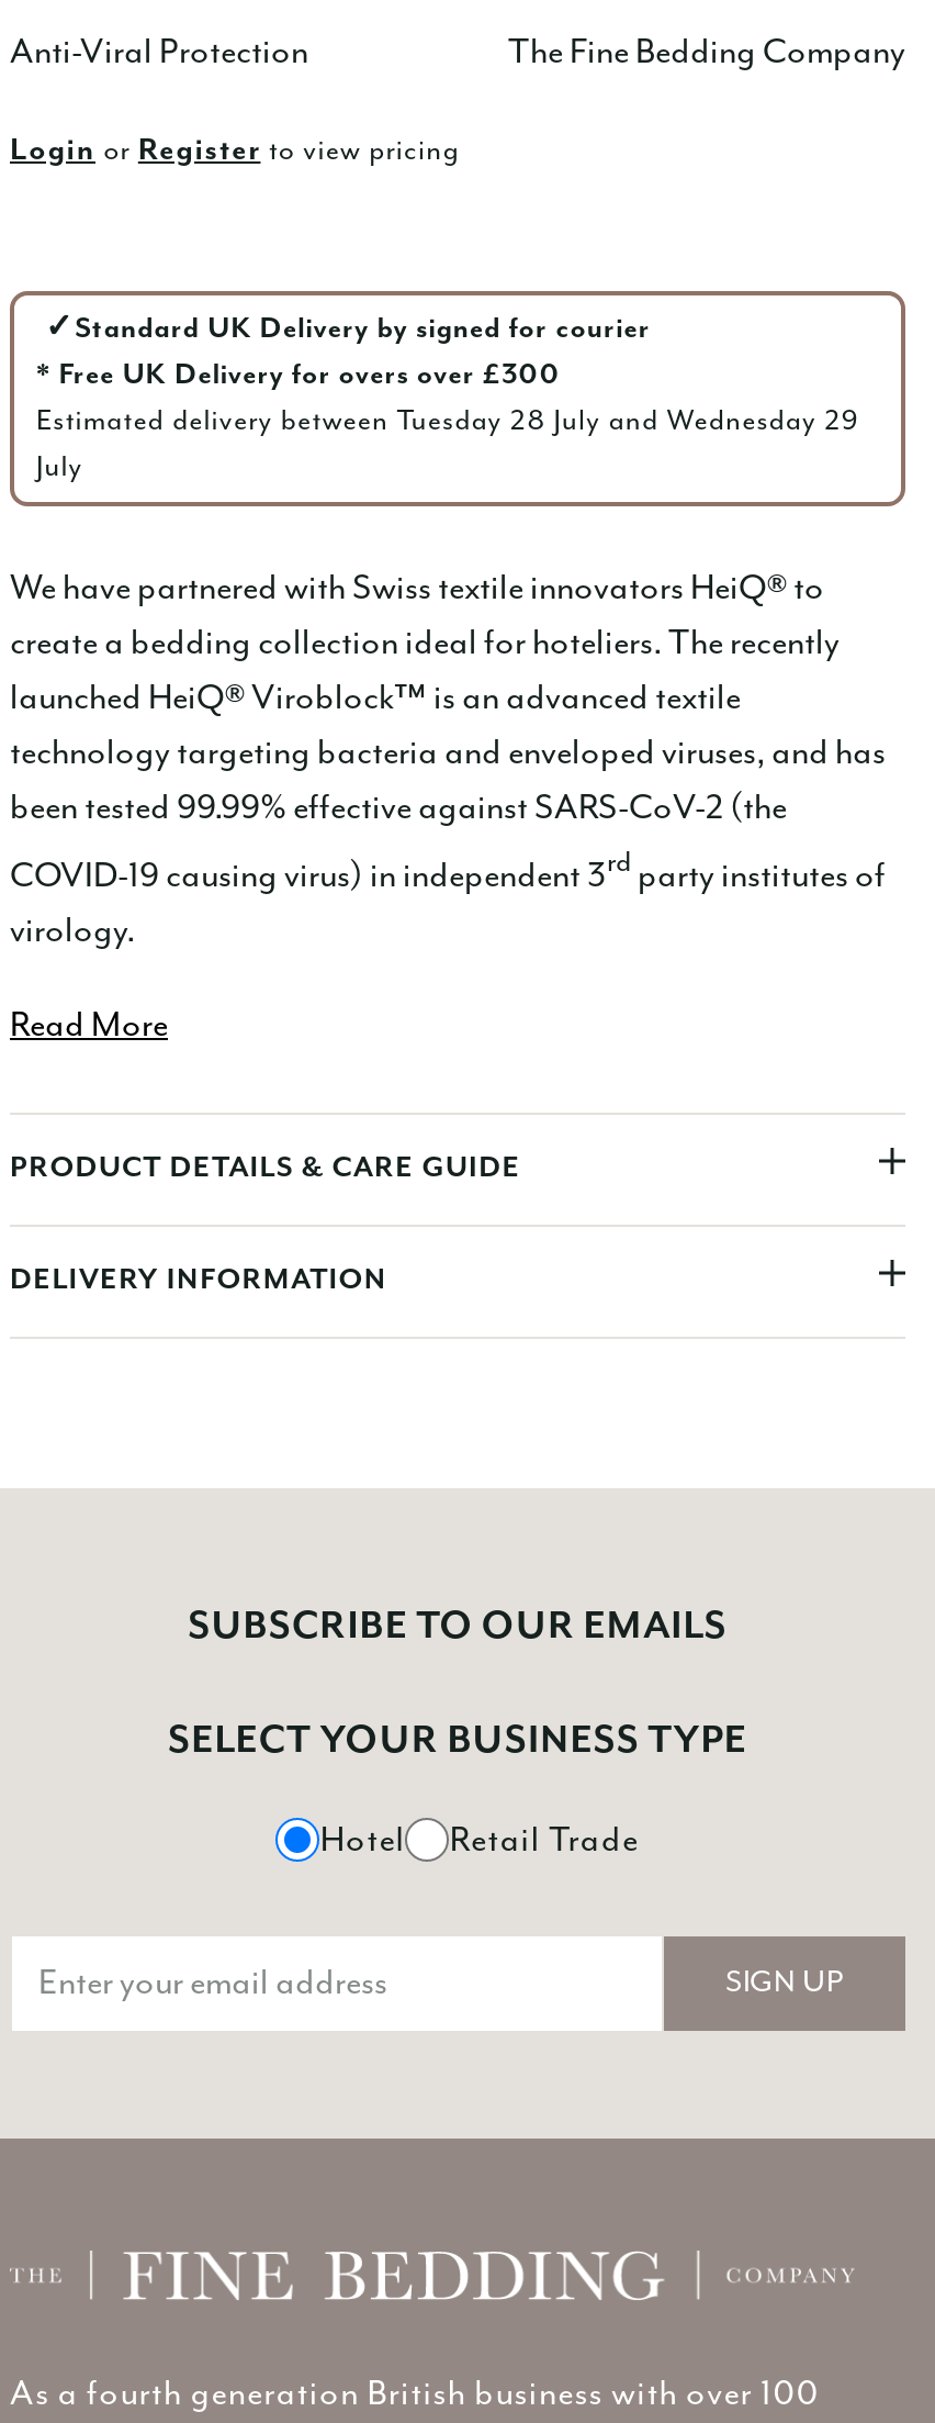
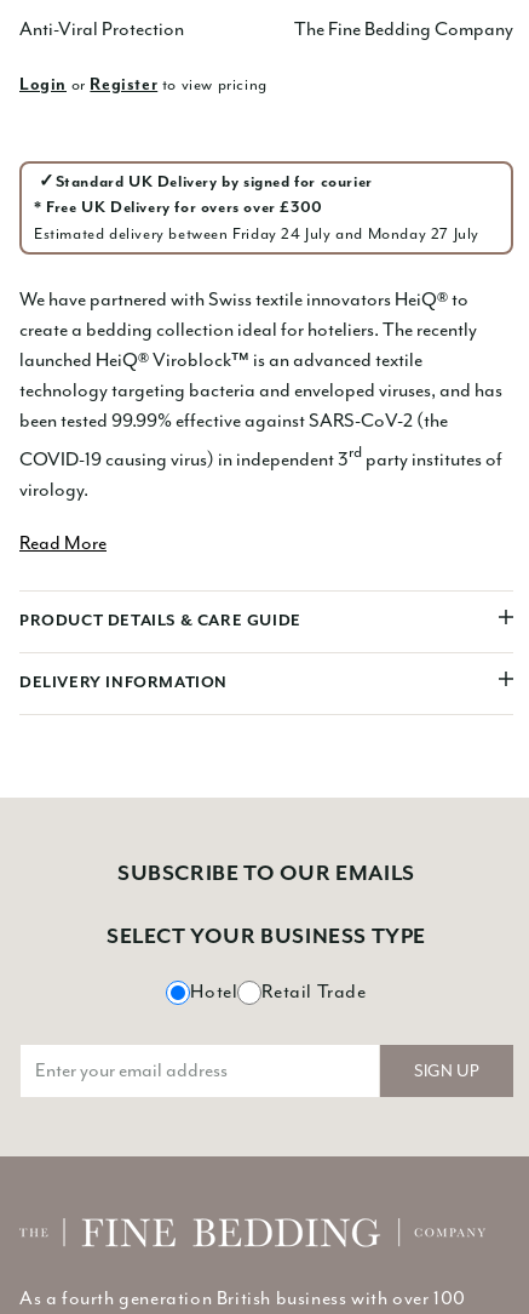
- Estimated delivery between Tuesday 28 July and Wednesday 29
- July
+ Estimated delivery between Friday 24 July and Monday 27 July
